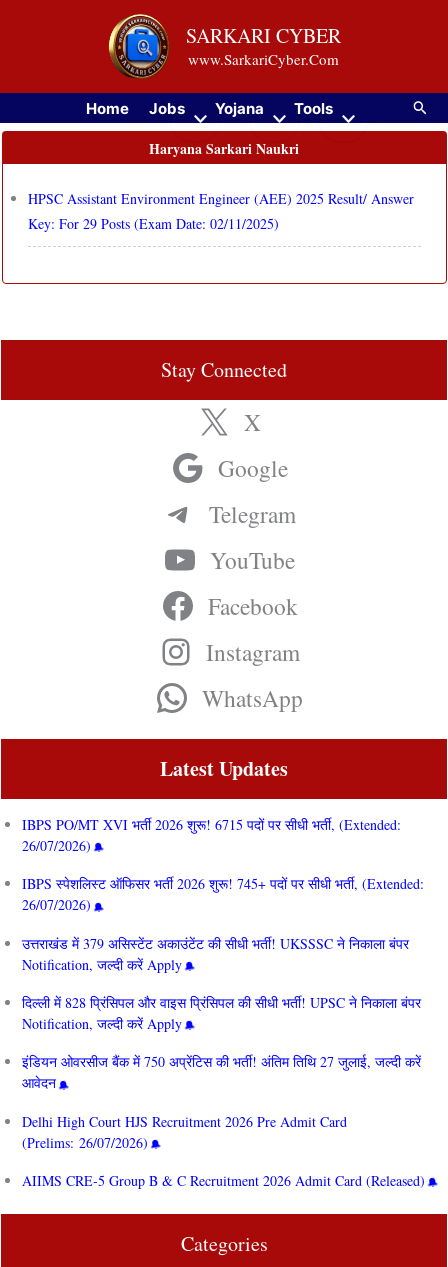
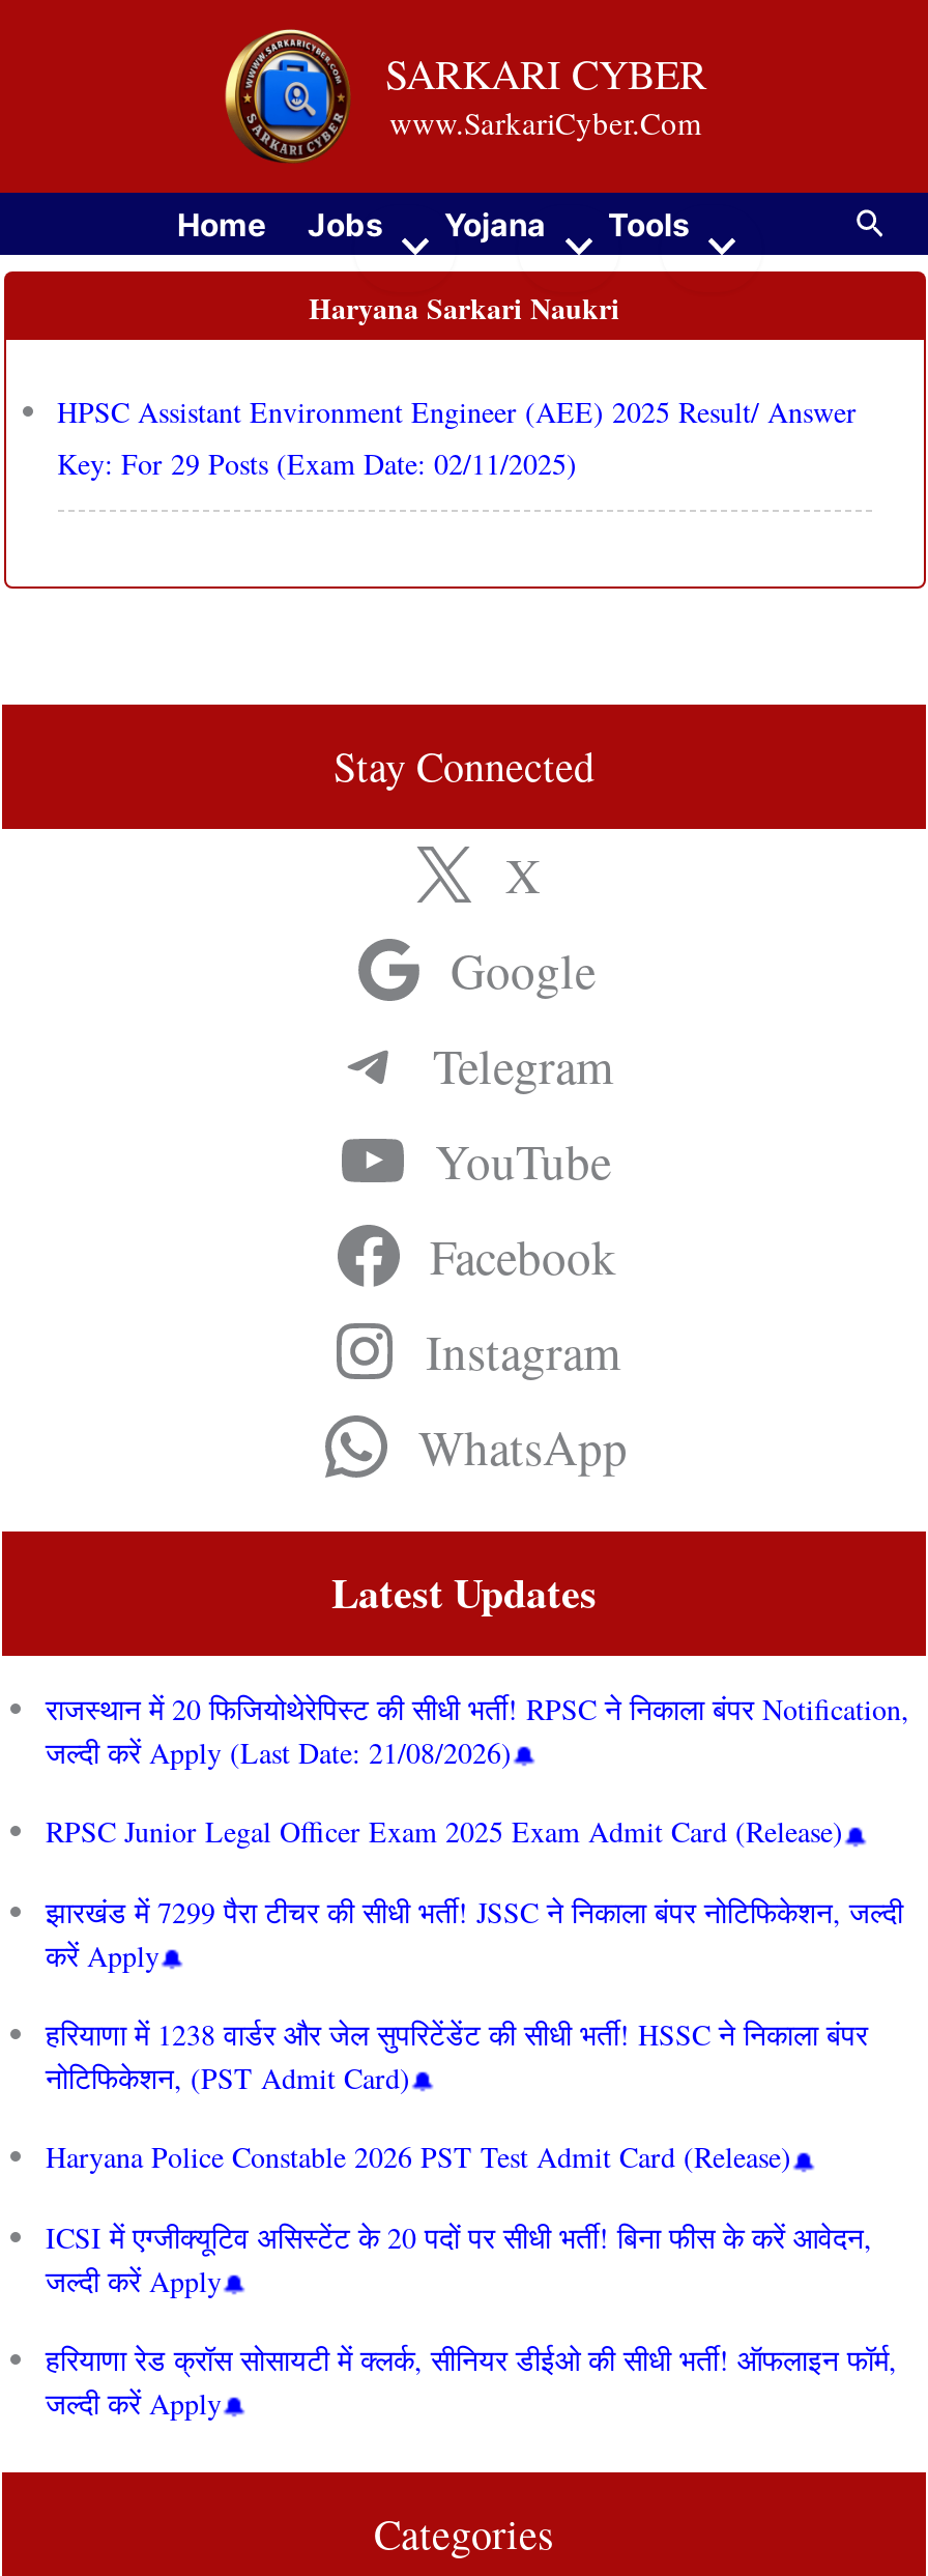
- IBPS PO/MT XVI भर्ती 2026 शुरू! 6715 पदों पर सीधी भर्ती, (Extended:
- 26/07/2026)
+ राजस्थान में 20 फिजियोथेरेपिस्ट की सीधी भर्ती! RPSC ने निकाला बंपर Notification,
+ जल्दी करें Apply (Last Date: 21/08/2026)

- IBPS स्पेशलिस्ट ऑफिसर भर्ती 2026 शुरू! 745+ पदों पर सीधी भर्ती, (Extended:
- 26/07/2026)
+ RPSC Junior Legal Officer Exam 2025 Exam Admit Card (Release)

- उत्तराखंड में 379 असिस्टेंट अकाउंटेंट की सीधी भर्ती! UKSSSC ने निकाला बंपर
- Notification, जल्दी करें Apply
+ झारखंड में 7299 पैरा टीचर की सीधी भर्ती! JSSC ने निकाला बंपर नोटिफिकेशन, जल्दी
+ करें Apply

- दिल्ली में 828 प्रिंसिपल और वाइस प्रिंसिपल की सीधी भर्ती! UPSC ने निकाला बंपर
- Notification, जल्दी करें Apply
+ हरियाणा में 1238 वार्डर और जेल सुपरिटेंडेंट की सीधी भर्ती! HSSC ने निकाला बंपर
+ नोटिफिकेशन, (PST Admit Card)

- इंडियन ओवरसीज बैंक में 750 अप्रेंटिस की भर्ती! अंतिम तिथि 27 जुलाई, जल्दी करें
- आवेदन
+ Haryana Police Constable 2026 PST Test Admit Card (Release)

- Delhi High Court HJS Recruitment 2026 Pre Admit Card
- (Prelims: 26/07/2026)
+ ICSI में एग्जीक्यूटिव असिस्टेंट के 20 पदों पर सीधी भर्ती! बिना फीस के करें आवेदन,
+ जल्दी करें Apply

- AIIMS CRE‑5 Group B & C Recruitment 2026 Admit Card (Released)
+ हरियाणा रेड क्रॉस सोसायटी में क्लर्क, सीनियर डीईओ की सीधी भर्ती! ऑफलाइन फॉर्म,
+ जल्दी करें Apply
